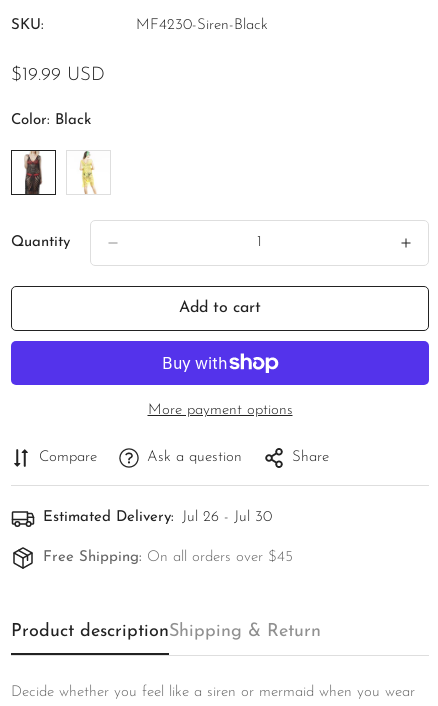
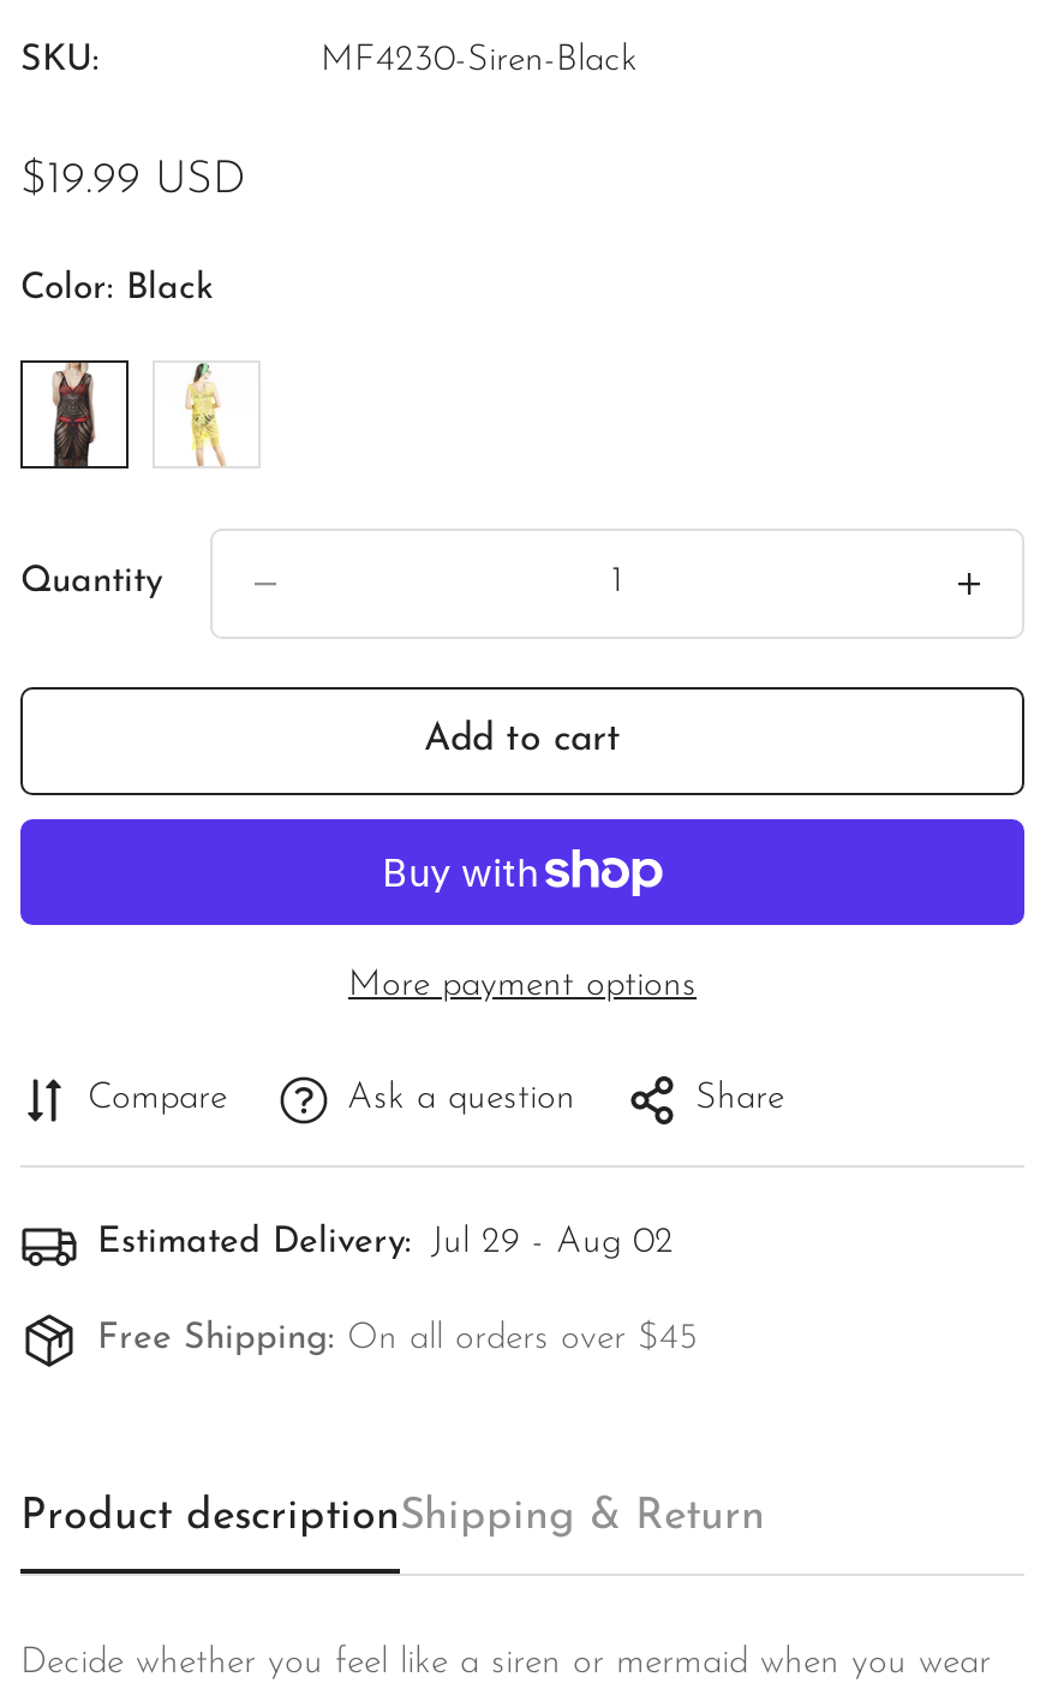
- Estimated Delivery: Jul 26 - Jul 30
+ Estimated Delivery: Jul 29 - Aug 02
